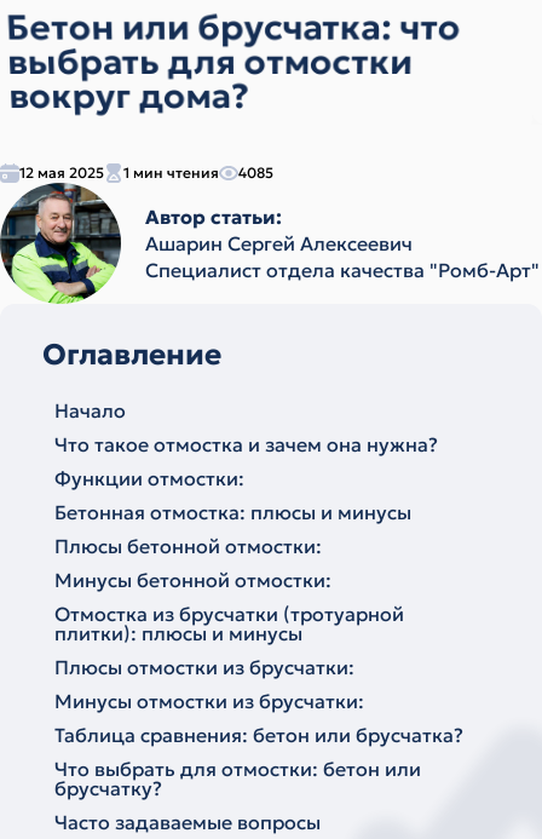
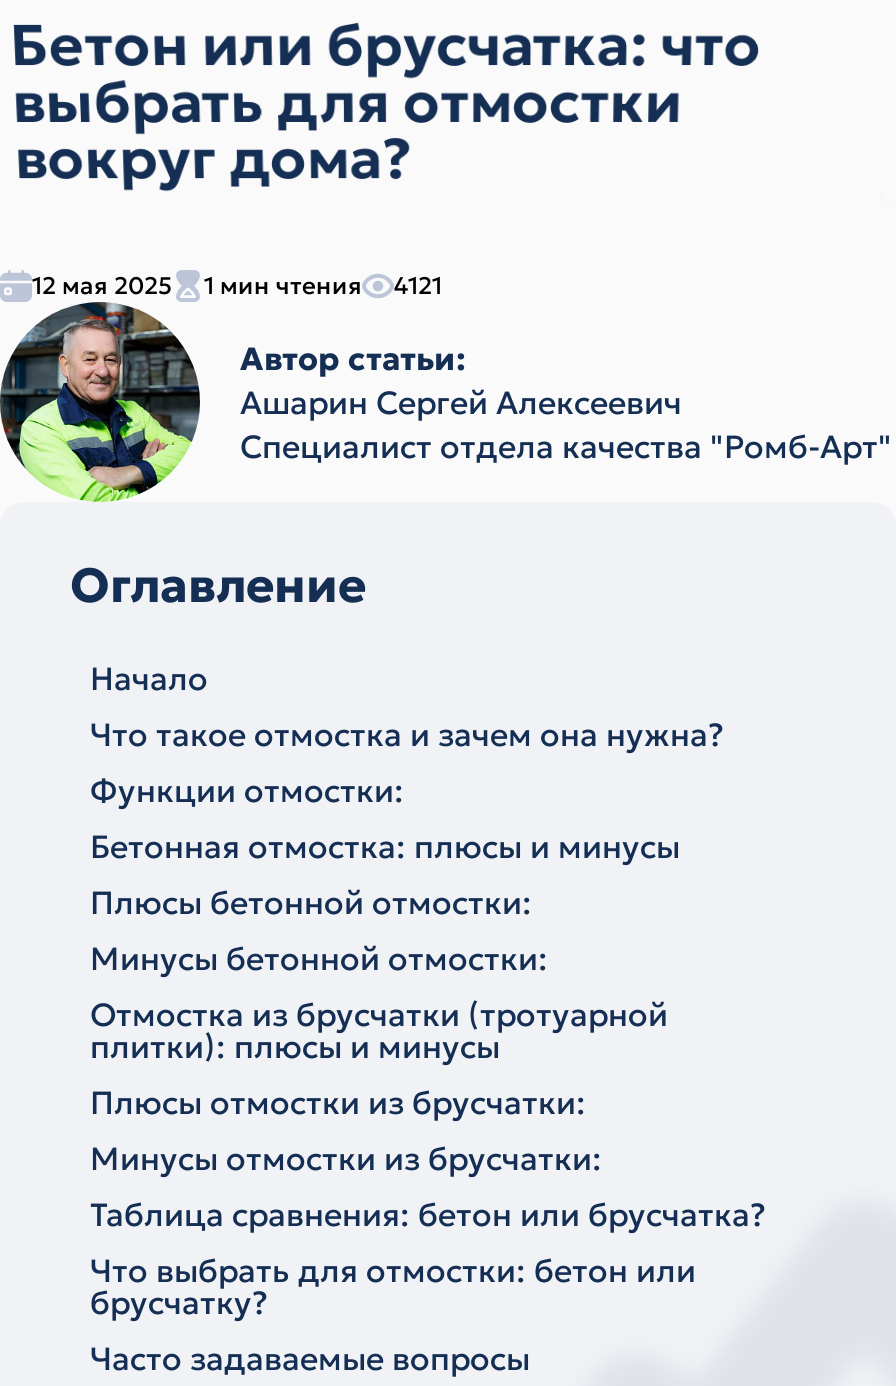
- 12 мая 2025 1 мин чтения 4085
+ 12 мая 2025 1 мин чтения 4121
